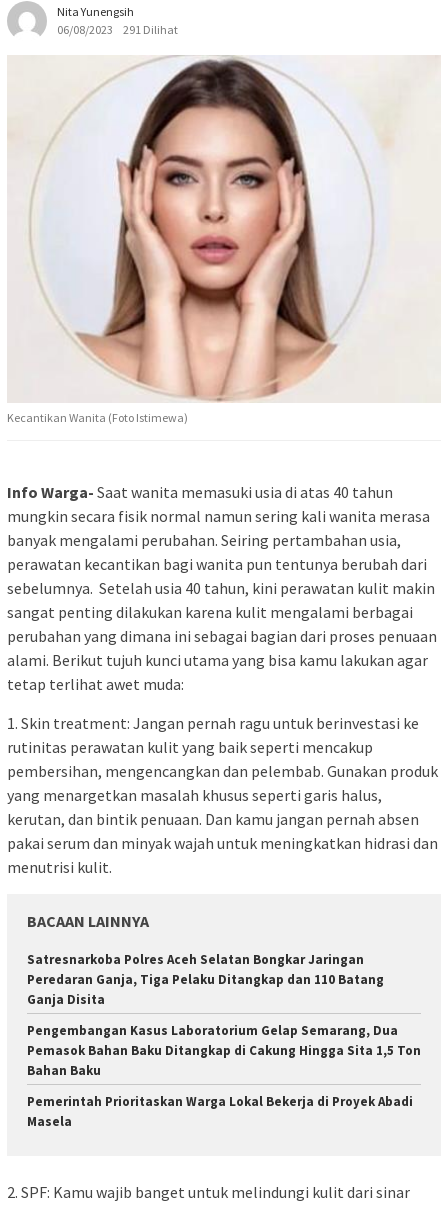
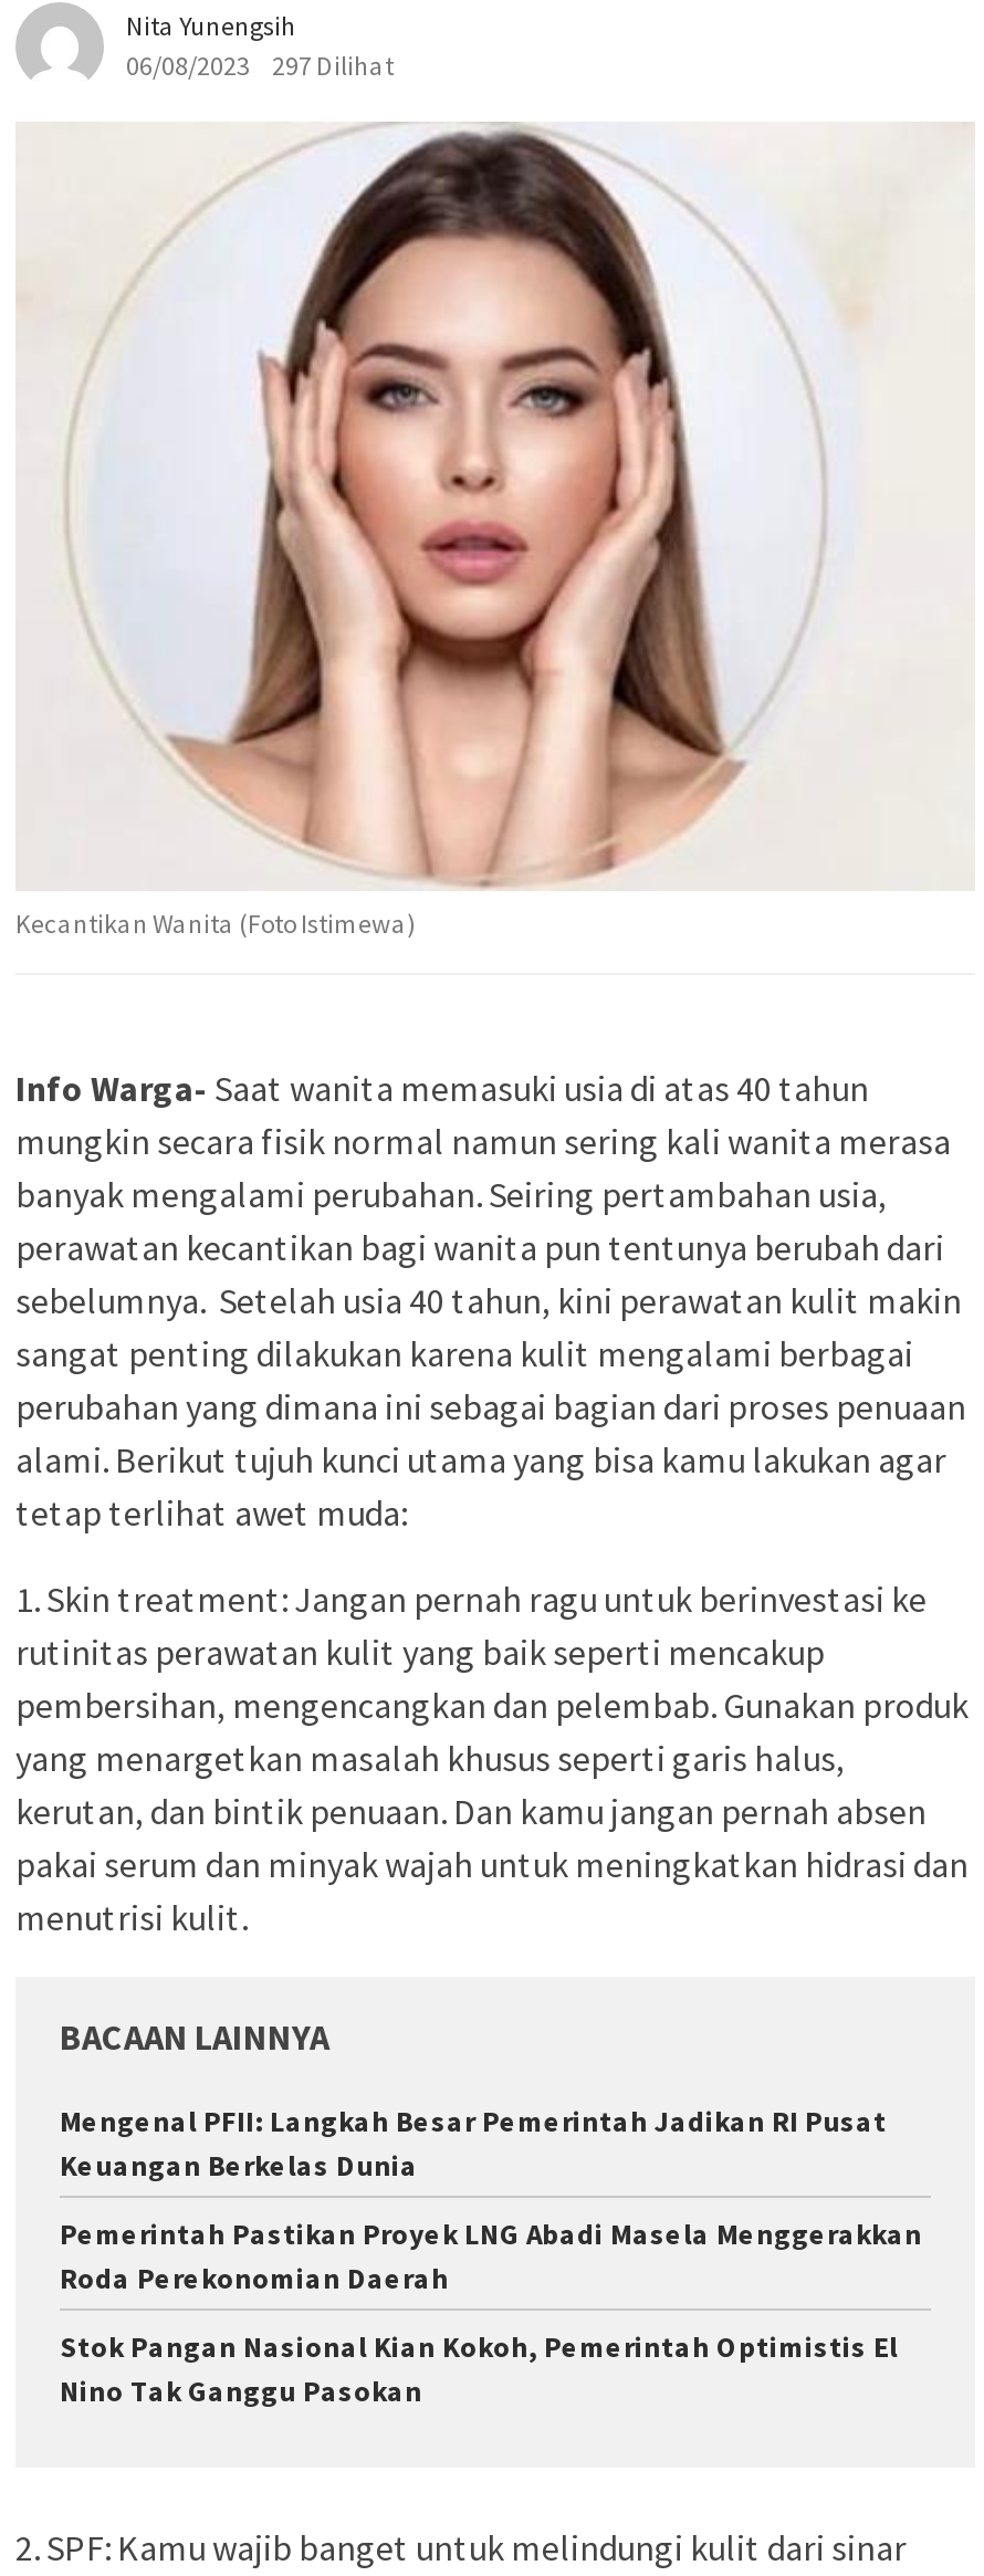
- 06/08/2023 291 Dilihat
+ 06/08/2023 297 Dilihat

- Satresnarkoba Polres Aceh Selatan Bongkar Jaringan
- Peredaran Ganja, Tiga Pelaku Ditangkap dan 110 Batang
- Ganja Disita
+ Mengenal PFII: Langkah Besar Pemerintah Jadikan RI Pusat
+ Keuangan Berkelas Dunia

- Pengembangan Kasus Laboratorium Gelap Semarang, Dua
- Pemasok Bahan Baku Ditangkap di Cakung Hingga Sita 1,5 Ton
- Bahan Baku
+ Pemerintah Pastikan Proyek LNG Abadi Masela Menggerakkan
+ Roda Perekonomian Daerah

- Pemerintah Prioritaskan Warga Lokal Bekerja di Proyek Abadi
- Masela
+ Stok Pangan Nasional Kian Kokoh, Pemerintah Optimistis El
+ Nino Tak Ganggu Pasokan
